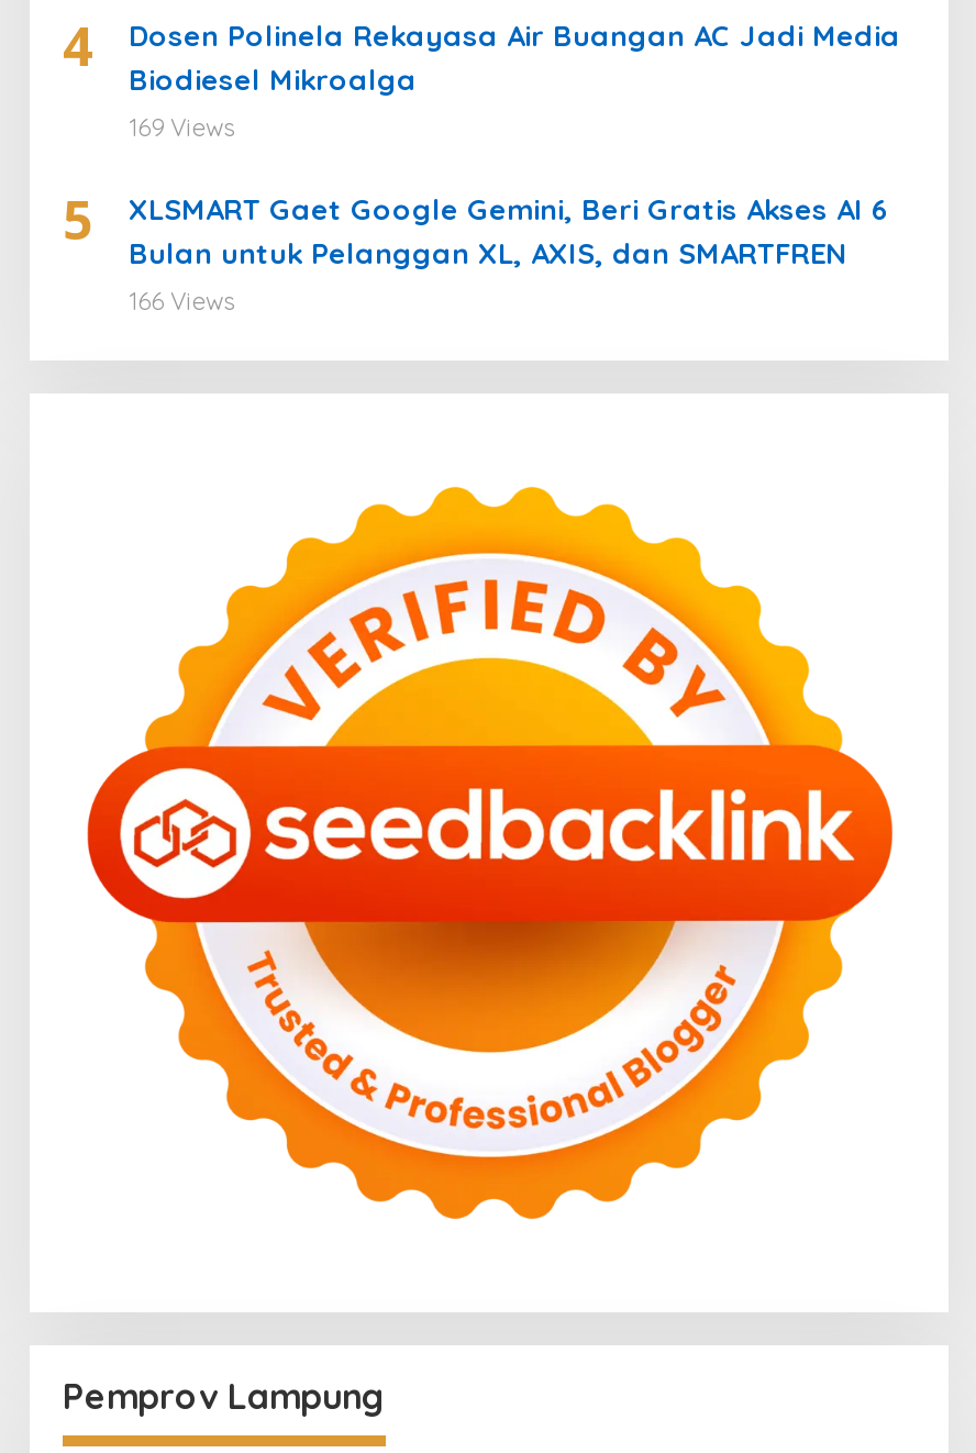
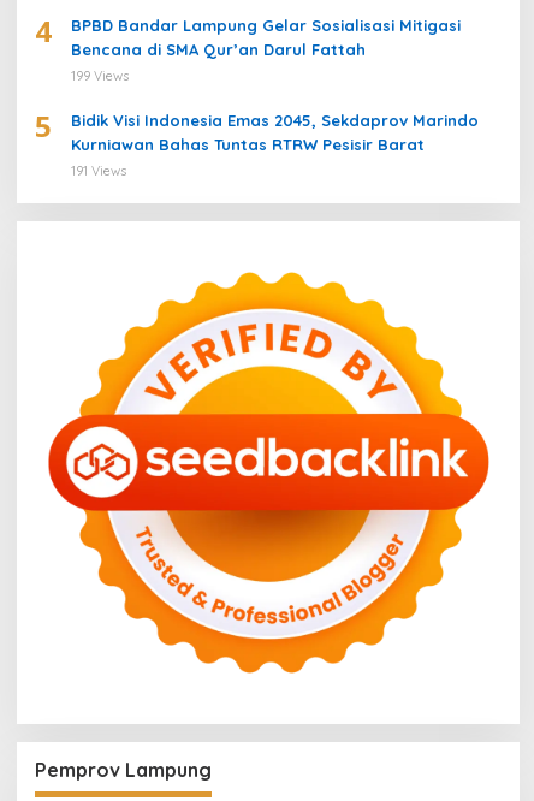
- Dosen Polinela Rekayasa Air Buangan AC Jadi Media
- Biodiesel Mikroalga
- 169 Views
+ BPBD Bandar Lampung Gelar Sosialisasi Mitigasi
+ Bencana di SMA Qur’an Darul Fattah
+ 199 Views

- XLSMART Gaet Google Gemini, Beri Gratis Akses AI 6
- Bulan untuk Pelanggan XL, AXIS, dan SMARTFREN
- 166 Views
+ Bidik Visi Indonesia Emas 2045, Sekdaprov Marindo
+ Kurniawan Bahas Tuntas RTRW Pesisir Barat
+ 191 Views
